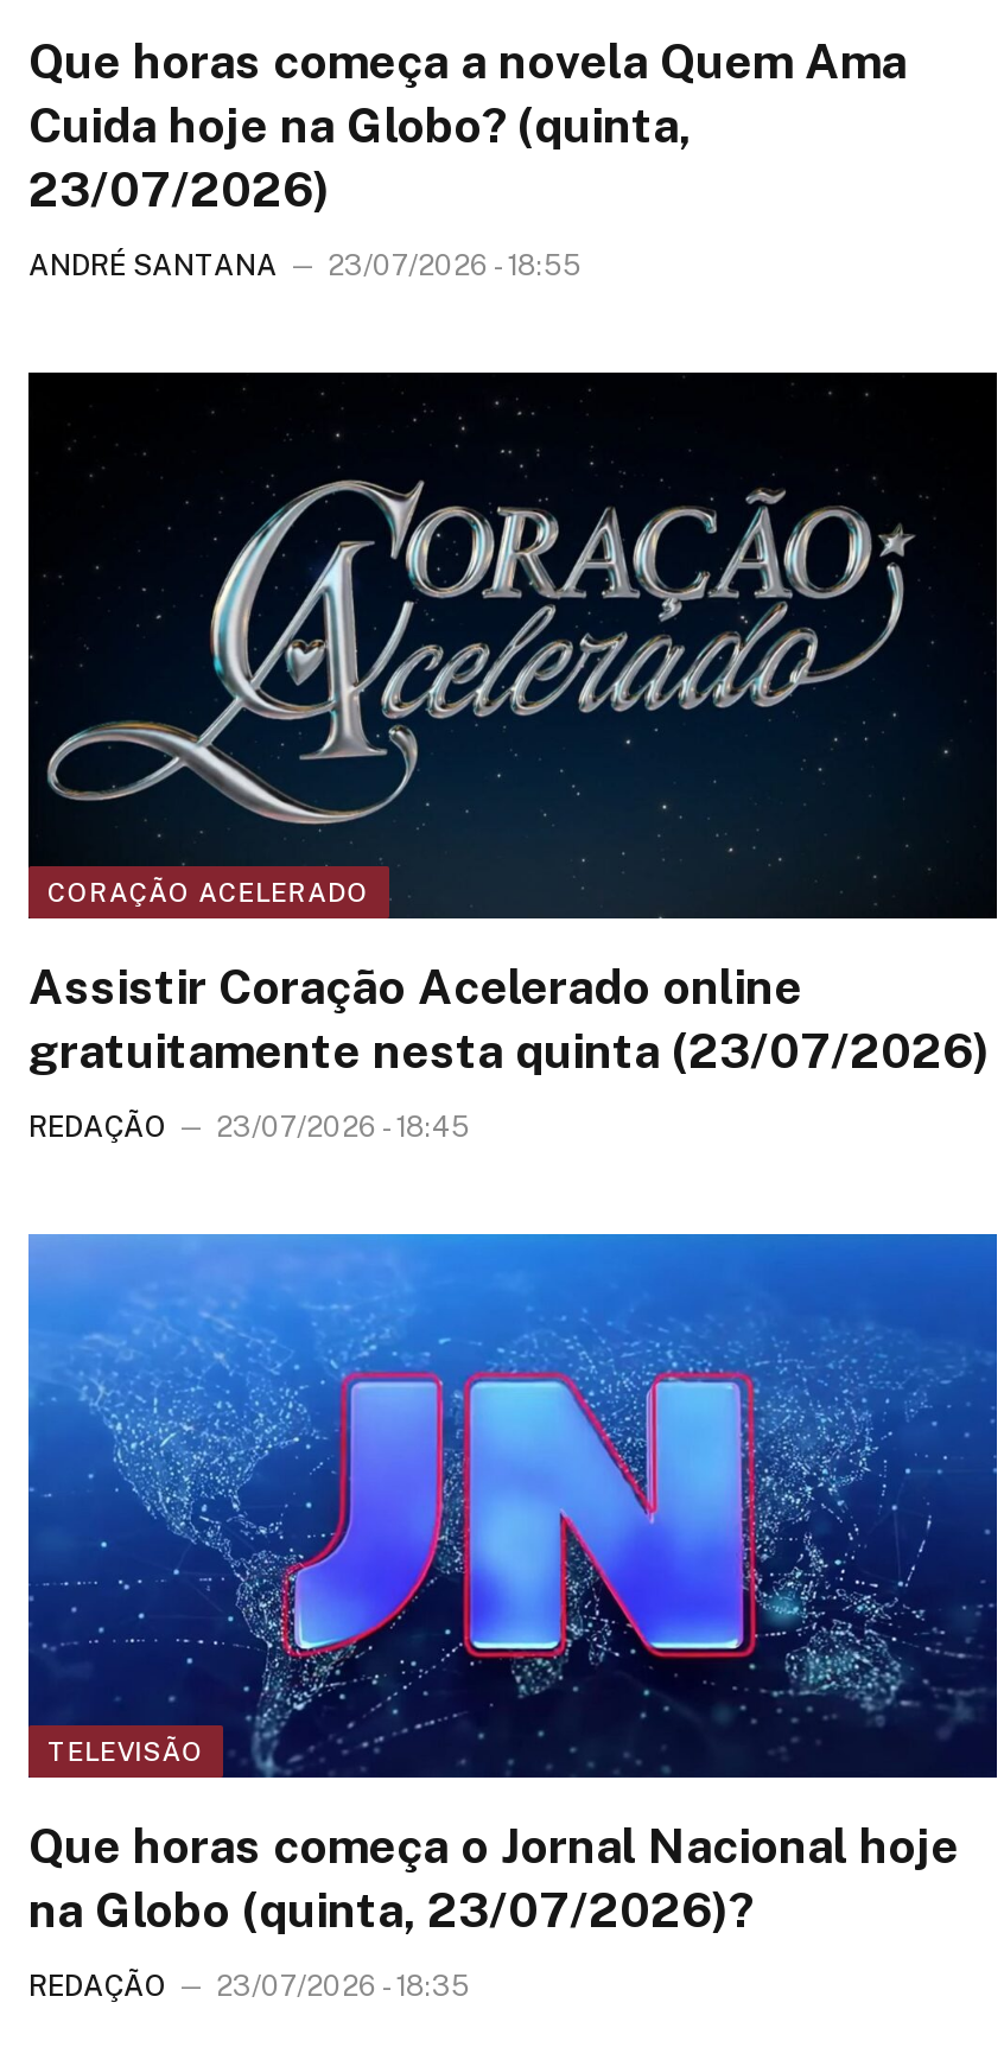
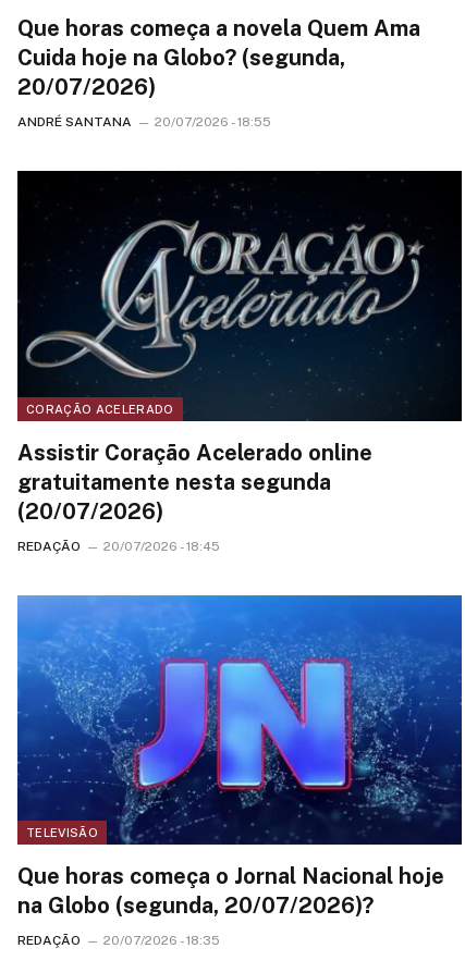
- Cuida hoje na Globo? (quinta,
+ Cuida hoje na Globo? (segunda,

- 23/07/2026)
+ 20/07/2026)

- ANDRÉ SANTANA 23/07/2026 - 18:55
+ ANDRÉ SANTANA 20/07/2026 - 18:55

- gratuitamente nesta quinta (23/07/2026)
+ gratuitamente nesta segunda
+ (20/07/2026)

- REDAÇÃO 23/07/2026 - 18:45
+ REDAÇÃO 20/07/2026 - 18:45

- na Globo (quinta, 23/07/2026)?
+ na Globo (segunda, 20/07/2026)?

- REDAÇÃO 23/07/2026 - 18:35
+ REDAÇÃO 20/07/2026 - 18:35
